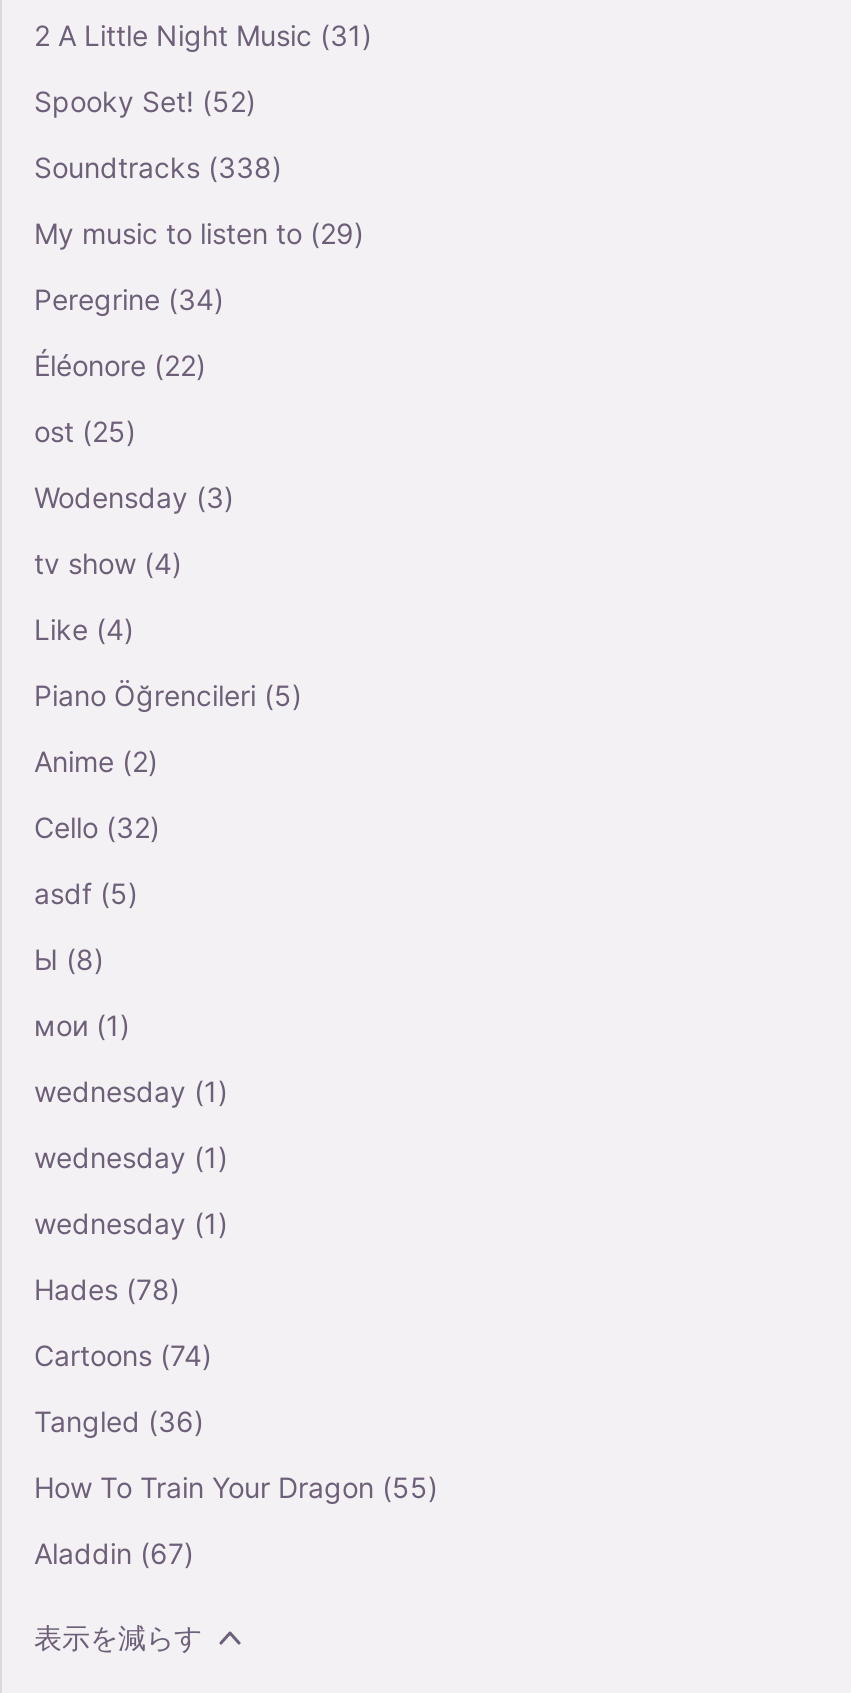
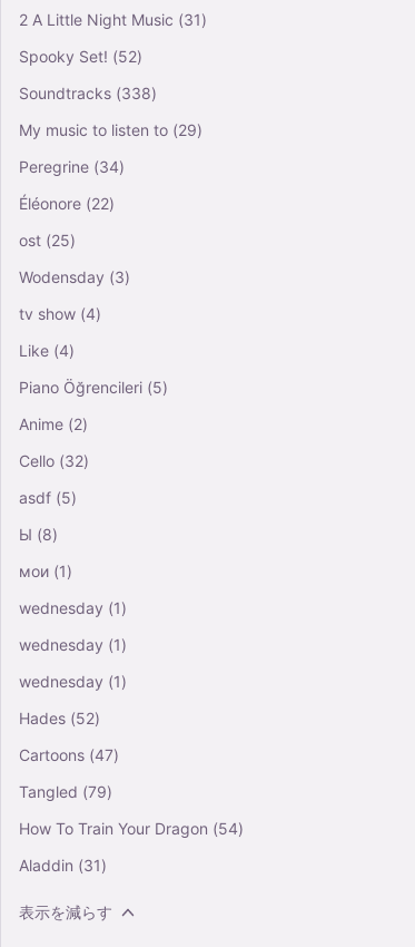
- Hades (78)
+ Hades (52)

- Cartoons (74)
+ Cartoons (47)

- Tangled (36)
+ Tangled (79)

- How To Train Your Dragon (55)
+ How To Train Your Dragon (54)

- Aladdin (67)
+ Aladdin (31)
